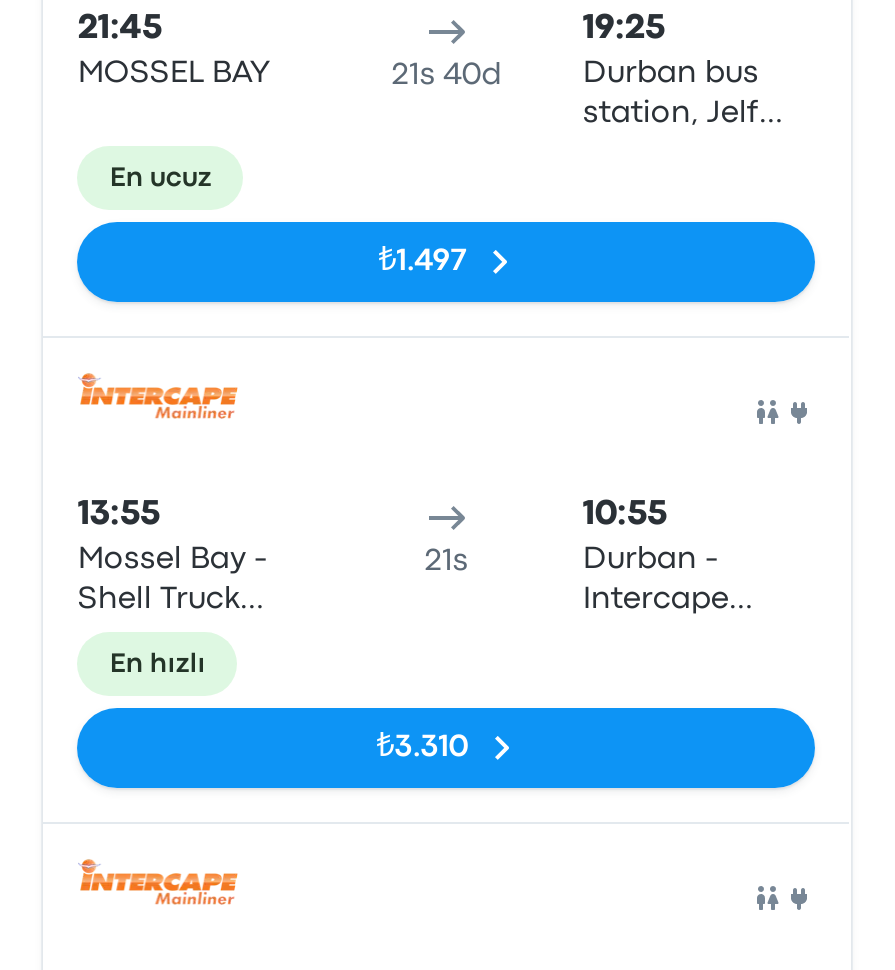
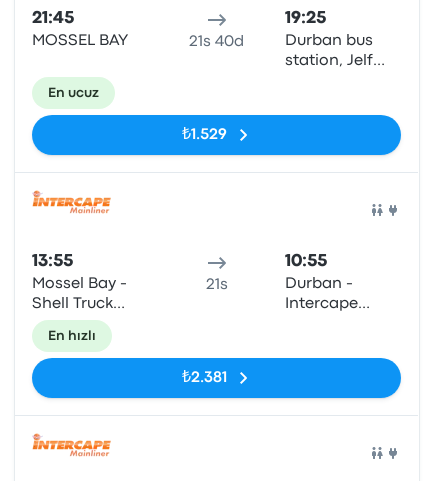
- ₺1.497
+ ₺1.529

- ₺3.310
+ ₺2.381
